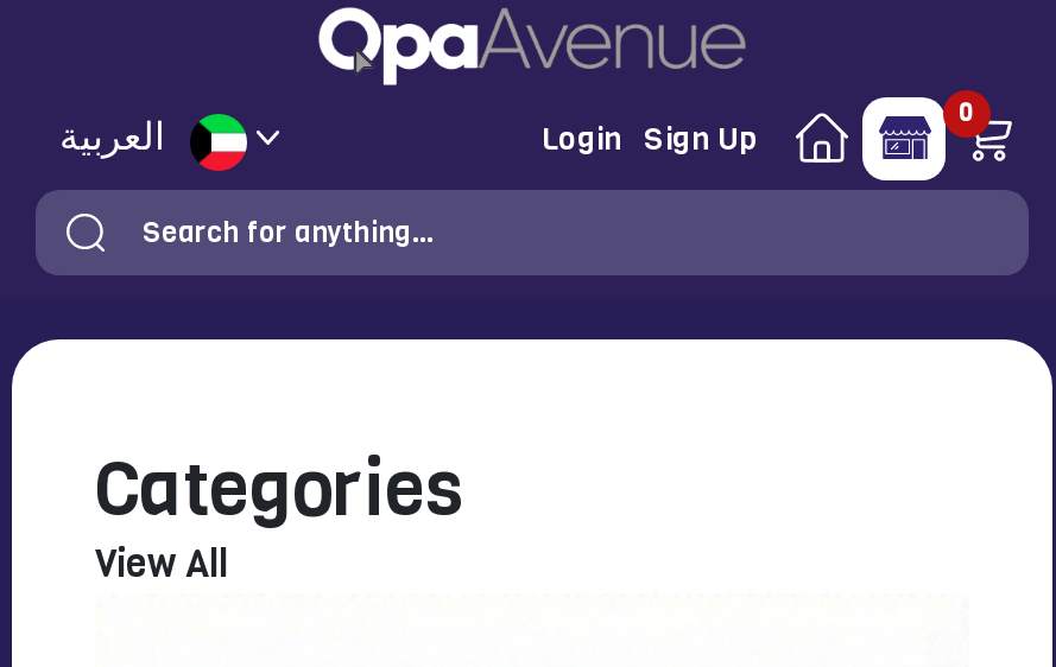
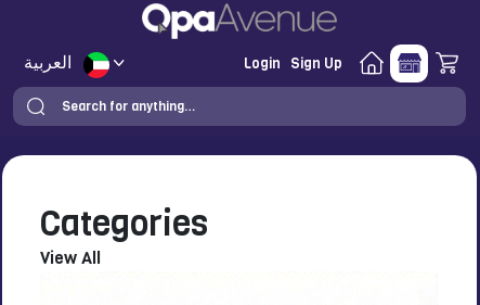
- 0
